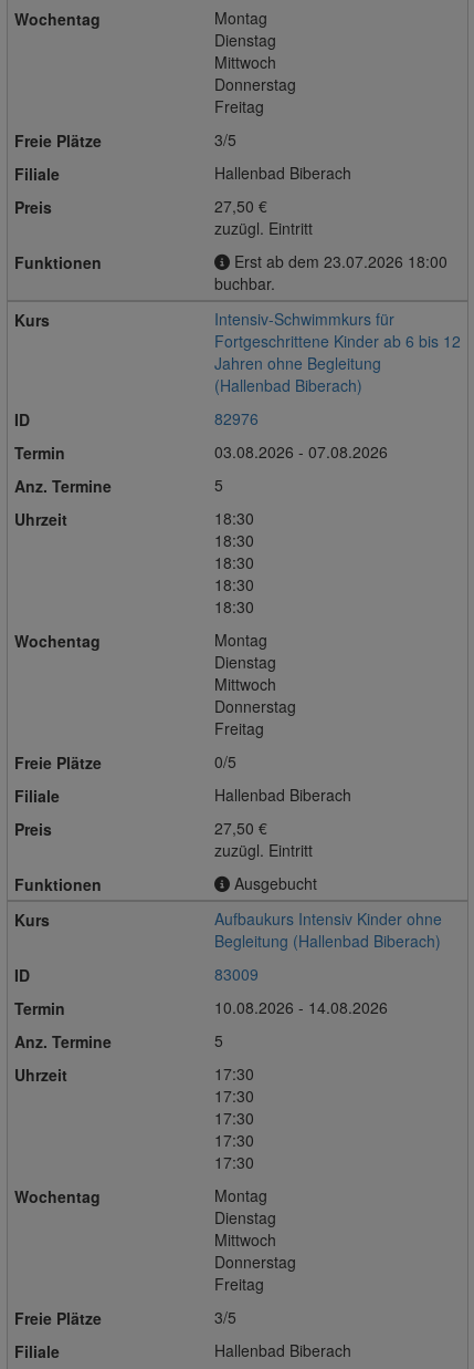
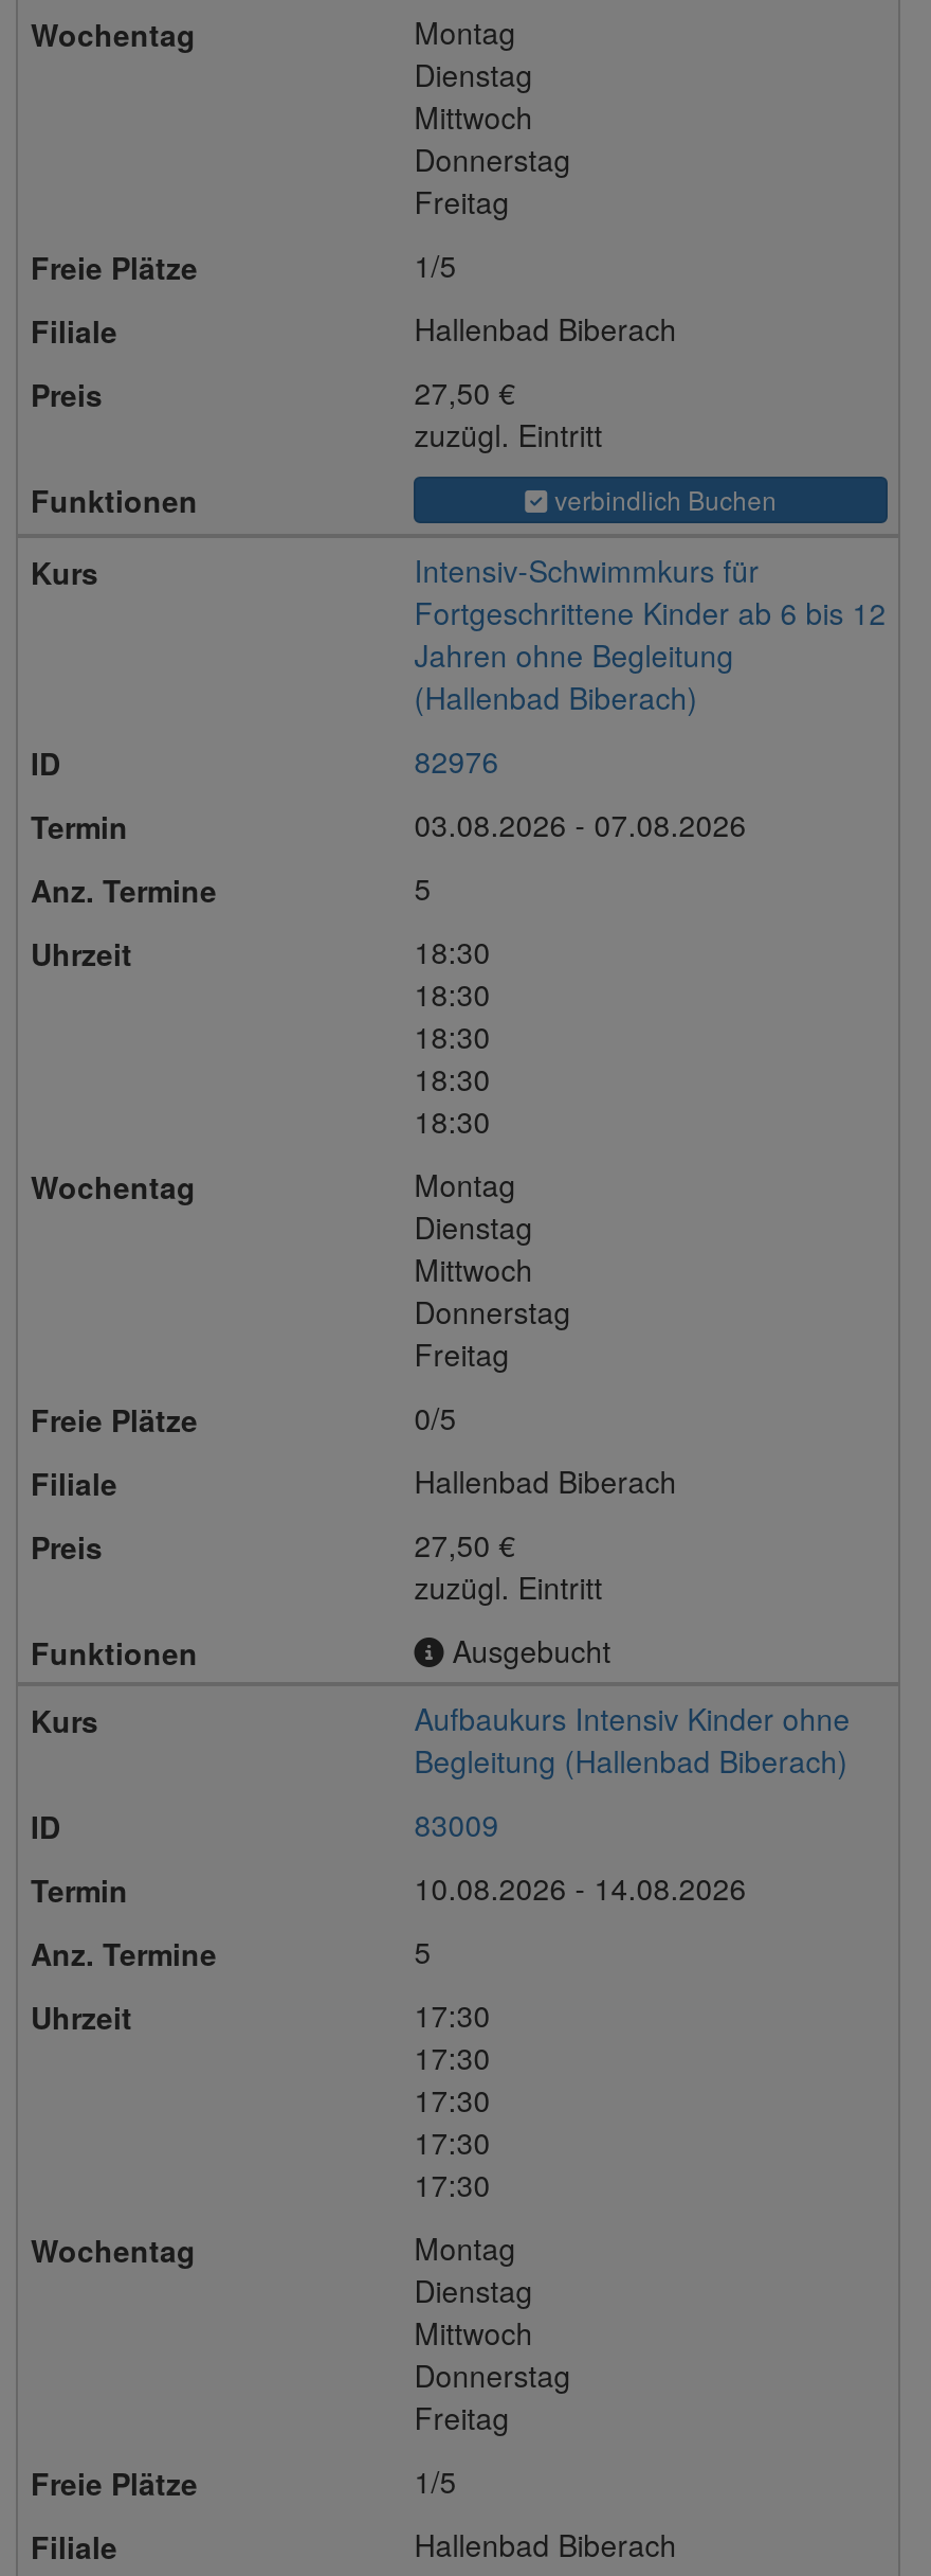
- 3/5
+ 1/5

- Erst ab dem 23.07.2026 18:00
- buchbar.
+ verbindlich Buchen

- 3/5
+ 1/5
